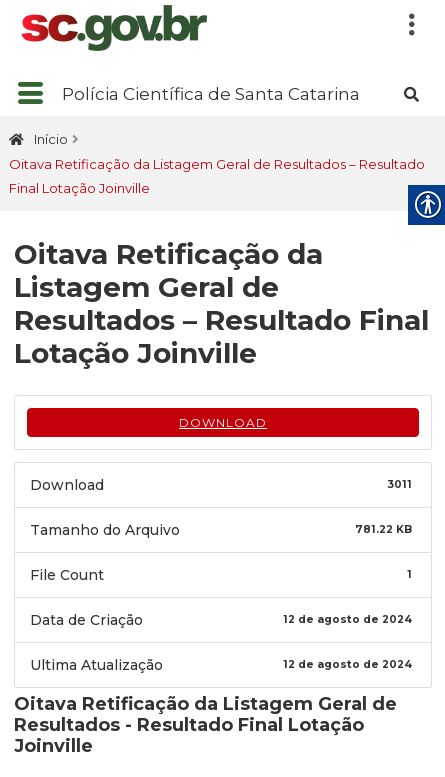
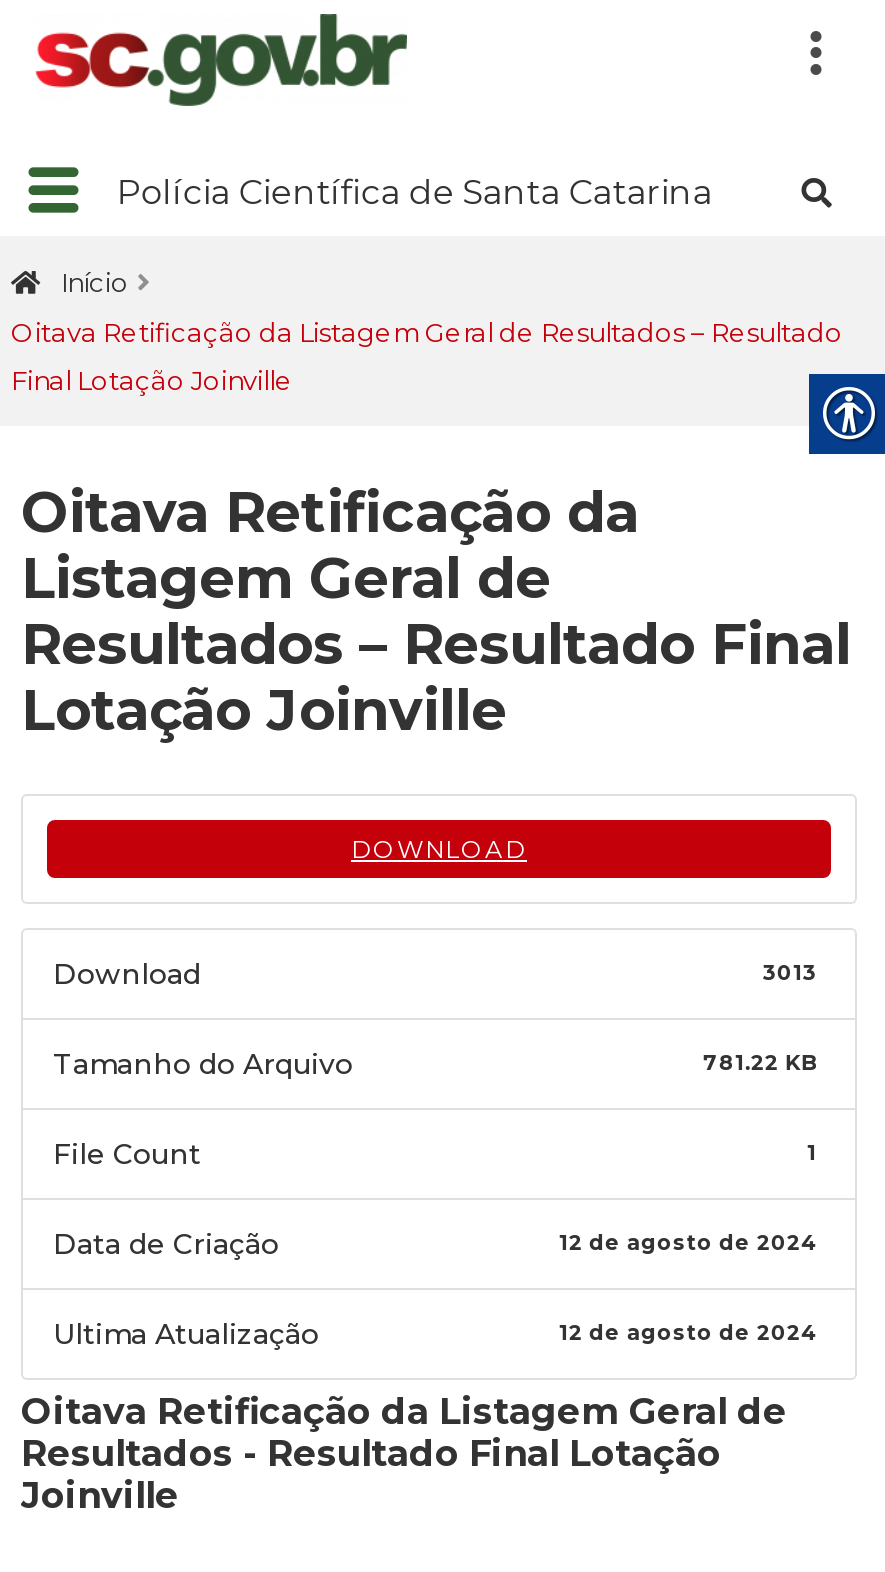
- 3011
+ 3013
